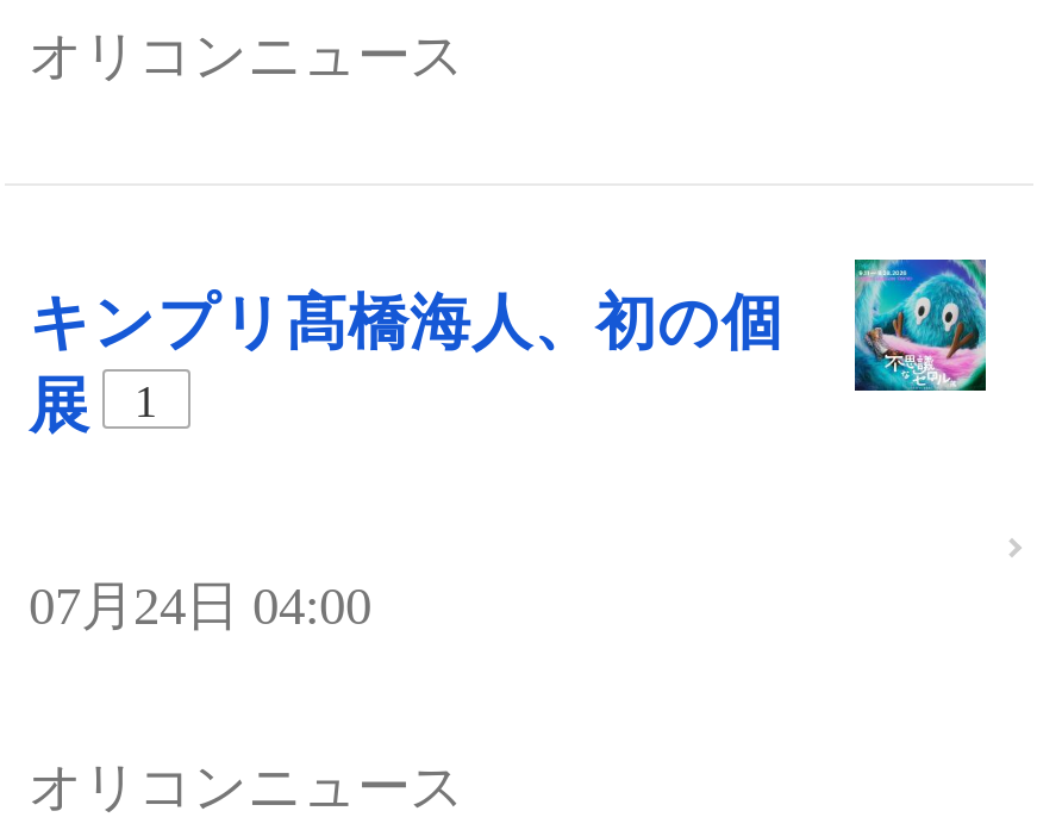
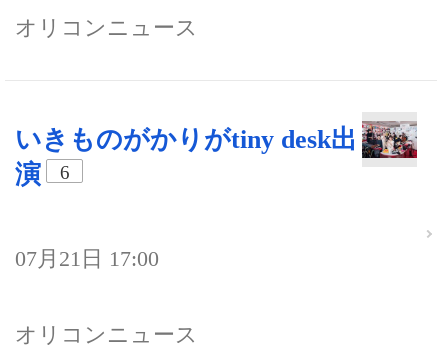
- [image]
- キンプリ髙橋海人、初の個
- 展
- 1
+ [image]
+ いきものがかりがtiny desk出
+ 演
+ 6

- 07月24日 04:00
+ 07月21日 17:00
